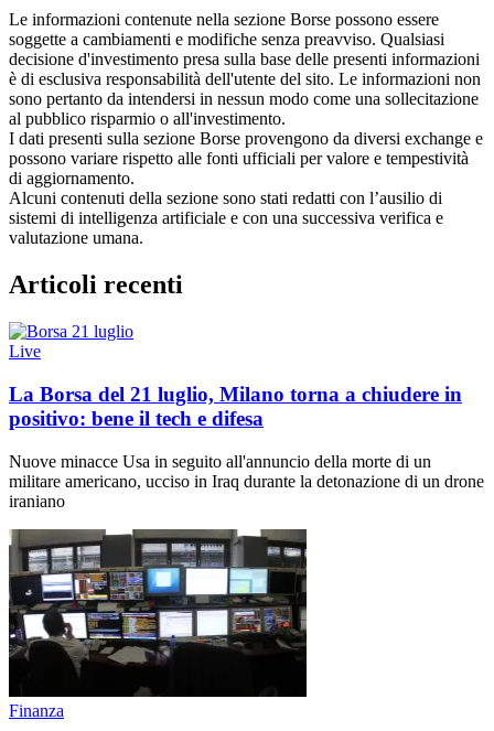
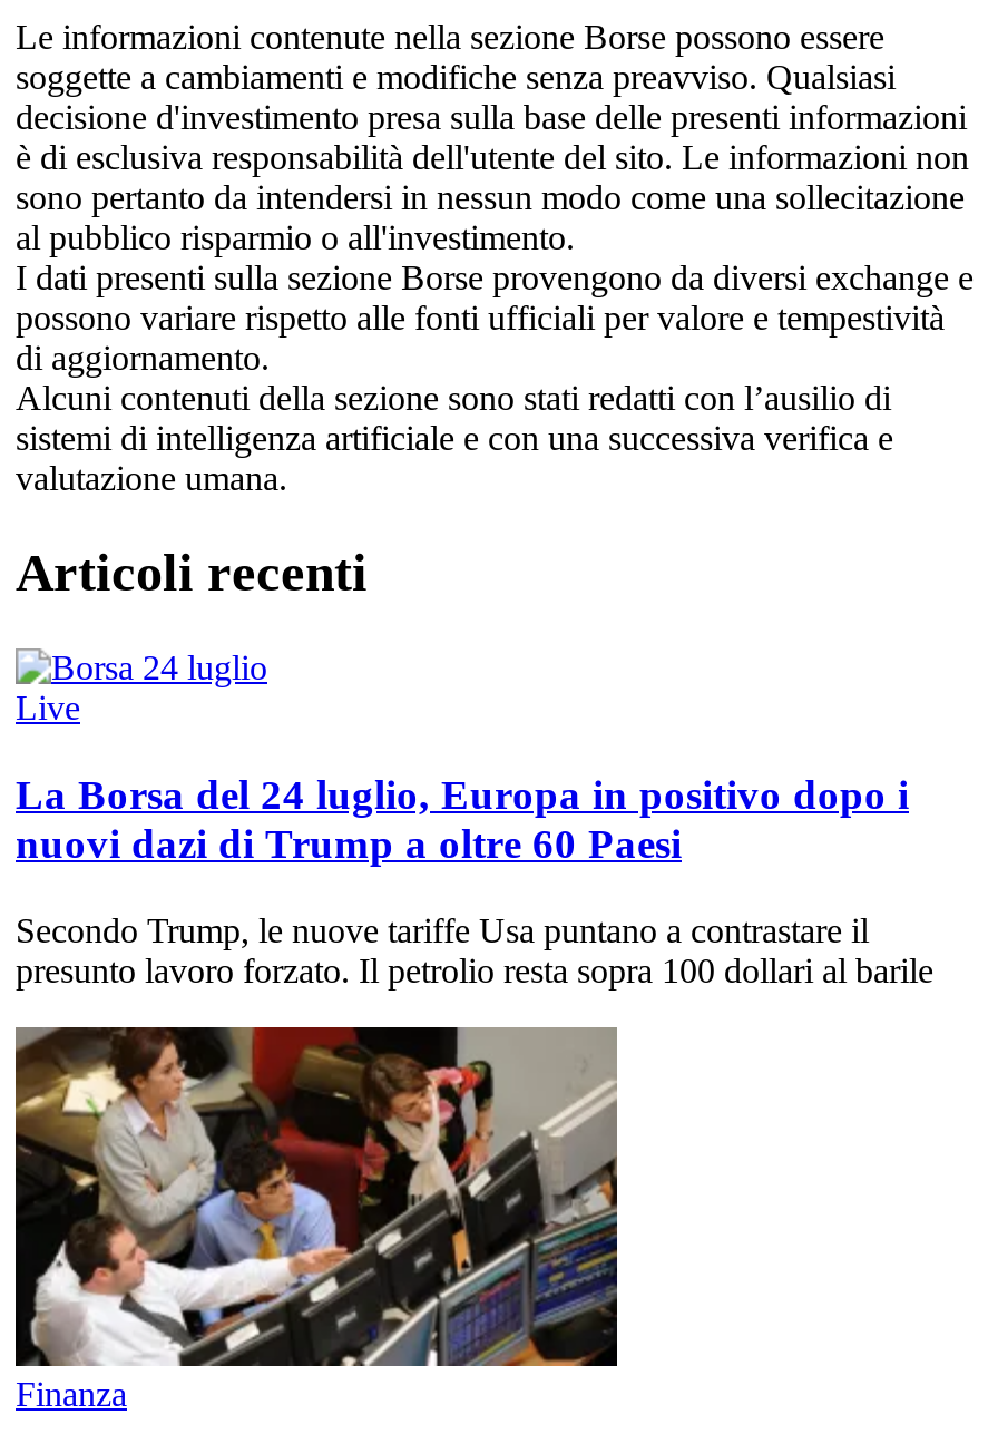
- La Borsa del 21 luglio, Milano torna a chiudere in
- positivo: bene il tech e difesa
+ La Borsa del 24 luglio, Europa in positivo dopo i
+ nuovi dazi di Trump a oltre 60 Paesi

- Nuove minacce Usa in seguito all'annuncio della morte di un
- militare americano, ucciso in Iraq durante la detonazione di un drone
- iraniano
+ Secondo Trump, le nuove tariffe Usa puntano a contrastare il
+ presunto lavoro forzato. Il petrolio resta sopra 100 dollari al barile

- [image]
+ [image]
